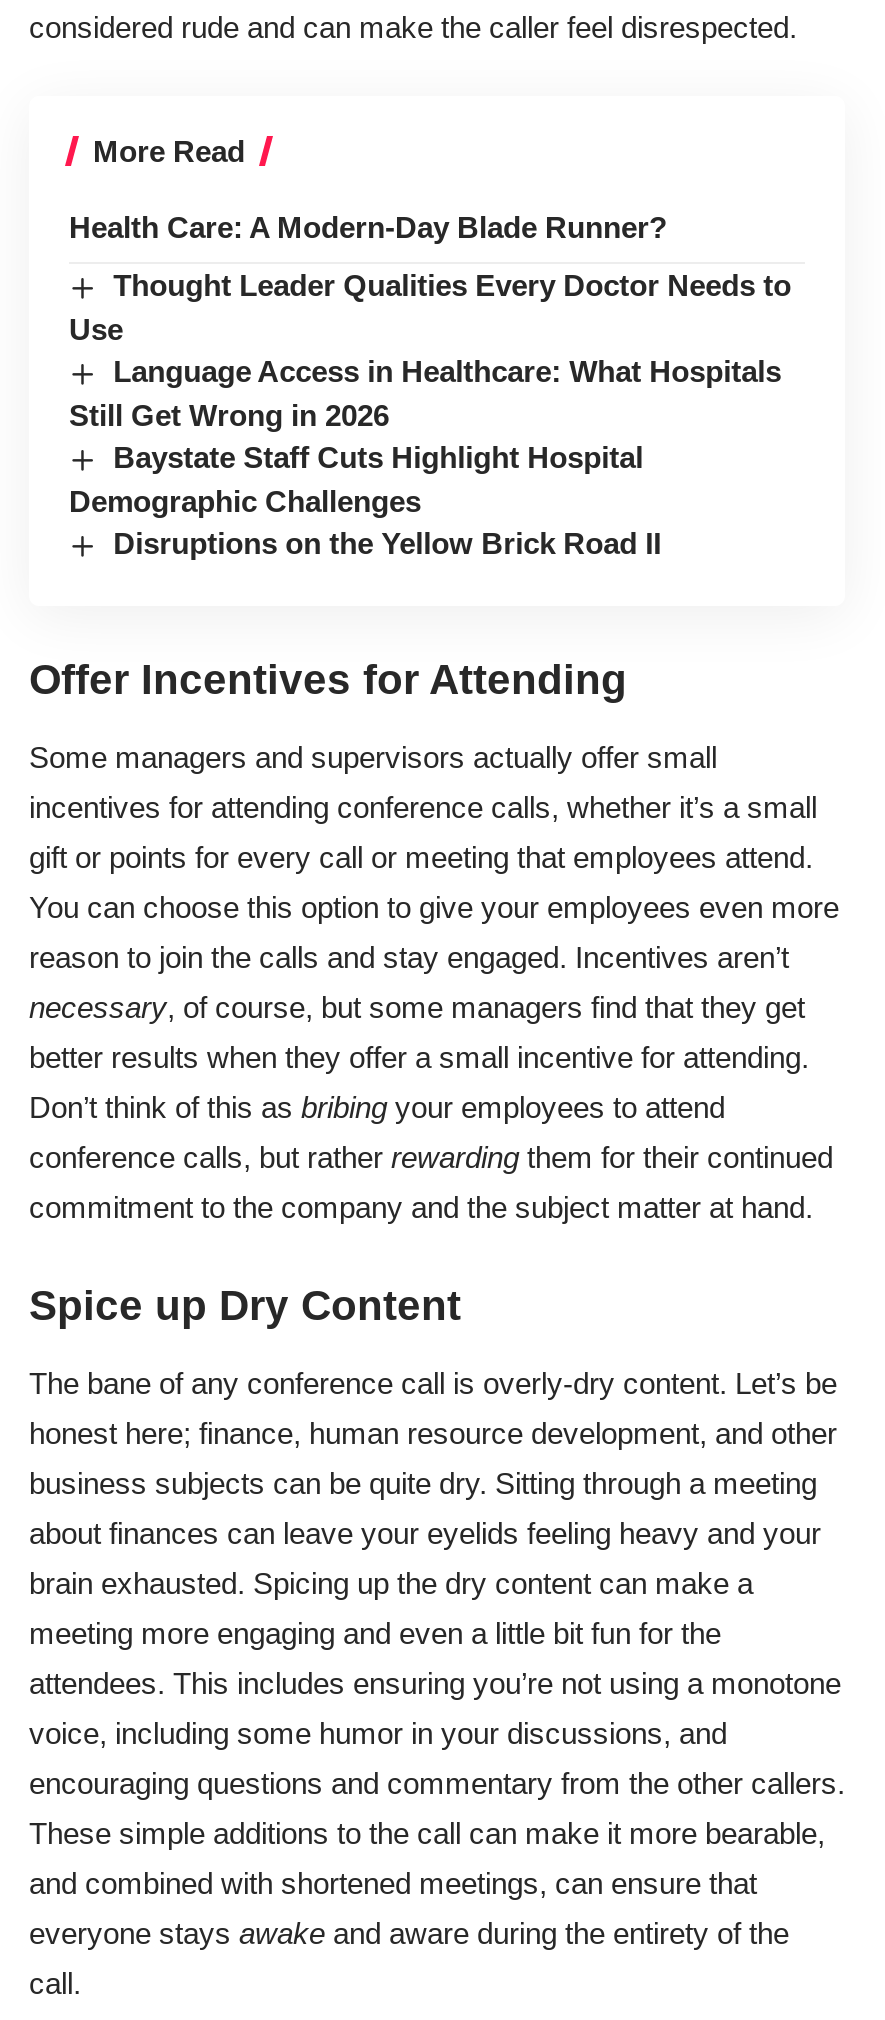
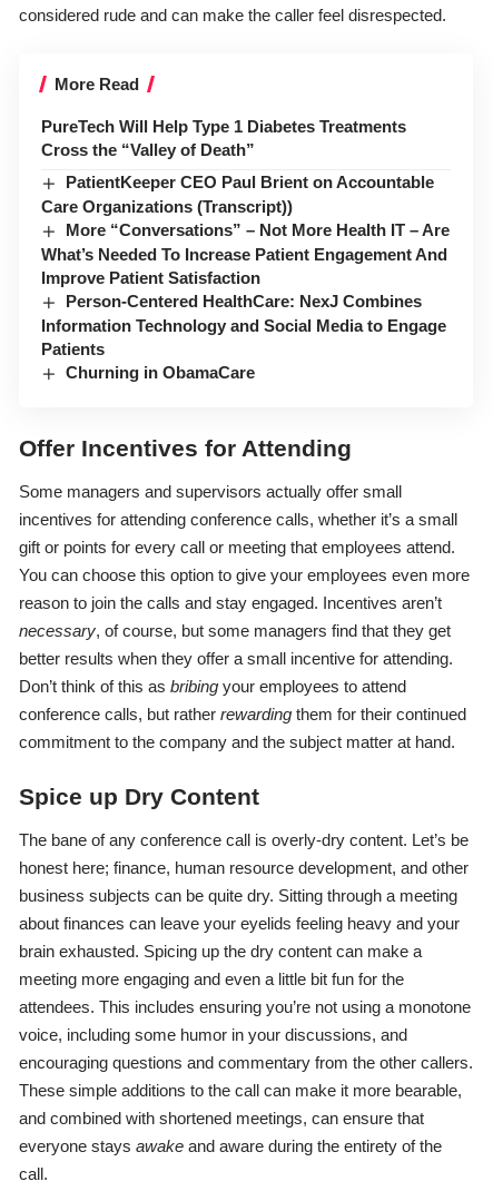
- Health Care: A Modern-Day Blade Runner?
+ PureTech Will Help Type 1 Diabetes Treatments
+ Cross the “Valley of Death”

- Thought Leader Qualities Every Doctor Needs to
- Use
- Language Access in Healthcare: What Hospitals
- Still Get Wrong in 2026
- Baystate Staff Cuts Highlight Hospital
- Demographic Challenges
- Disruptions on the Yellow Brick Road II
+ PatientKeeper CEO Paul Brient on Accountable
+ Care Organizations (Transcript))
+ More “Conversations” – Not More Health IT – Are
+ What’s Needed To Increase Patient Engagement And
+ Improve Patient Satisfaction
+ Person-Centered HealthCare: NexJ Combines
+ Information Technology and Social Media to Engage
+ Patients
+ Churning in ObamaCare
